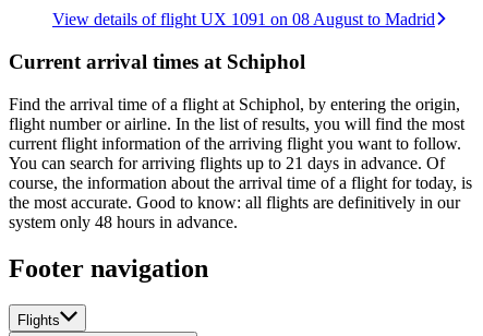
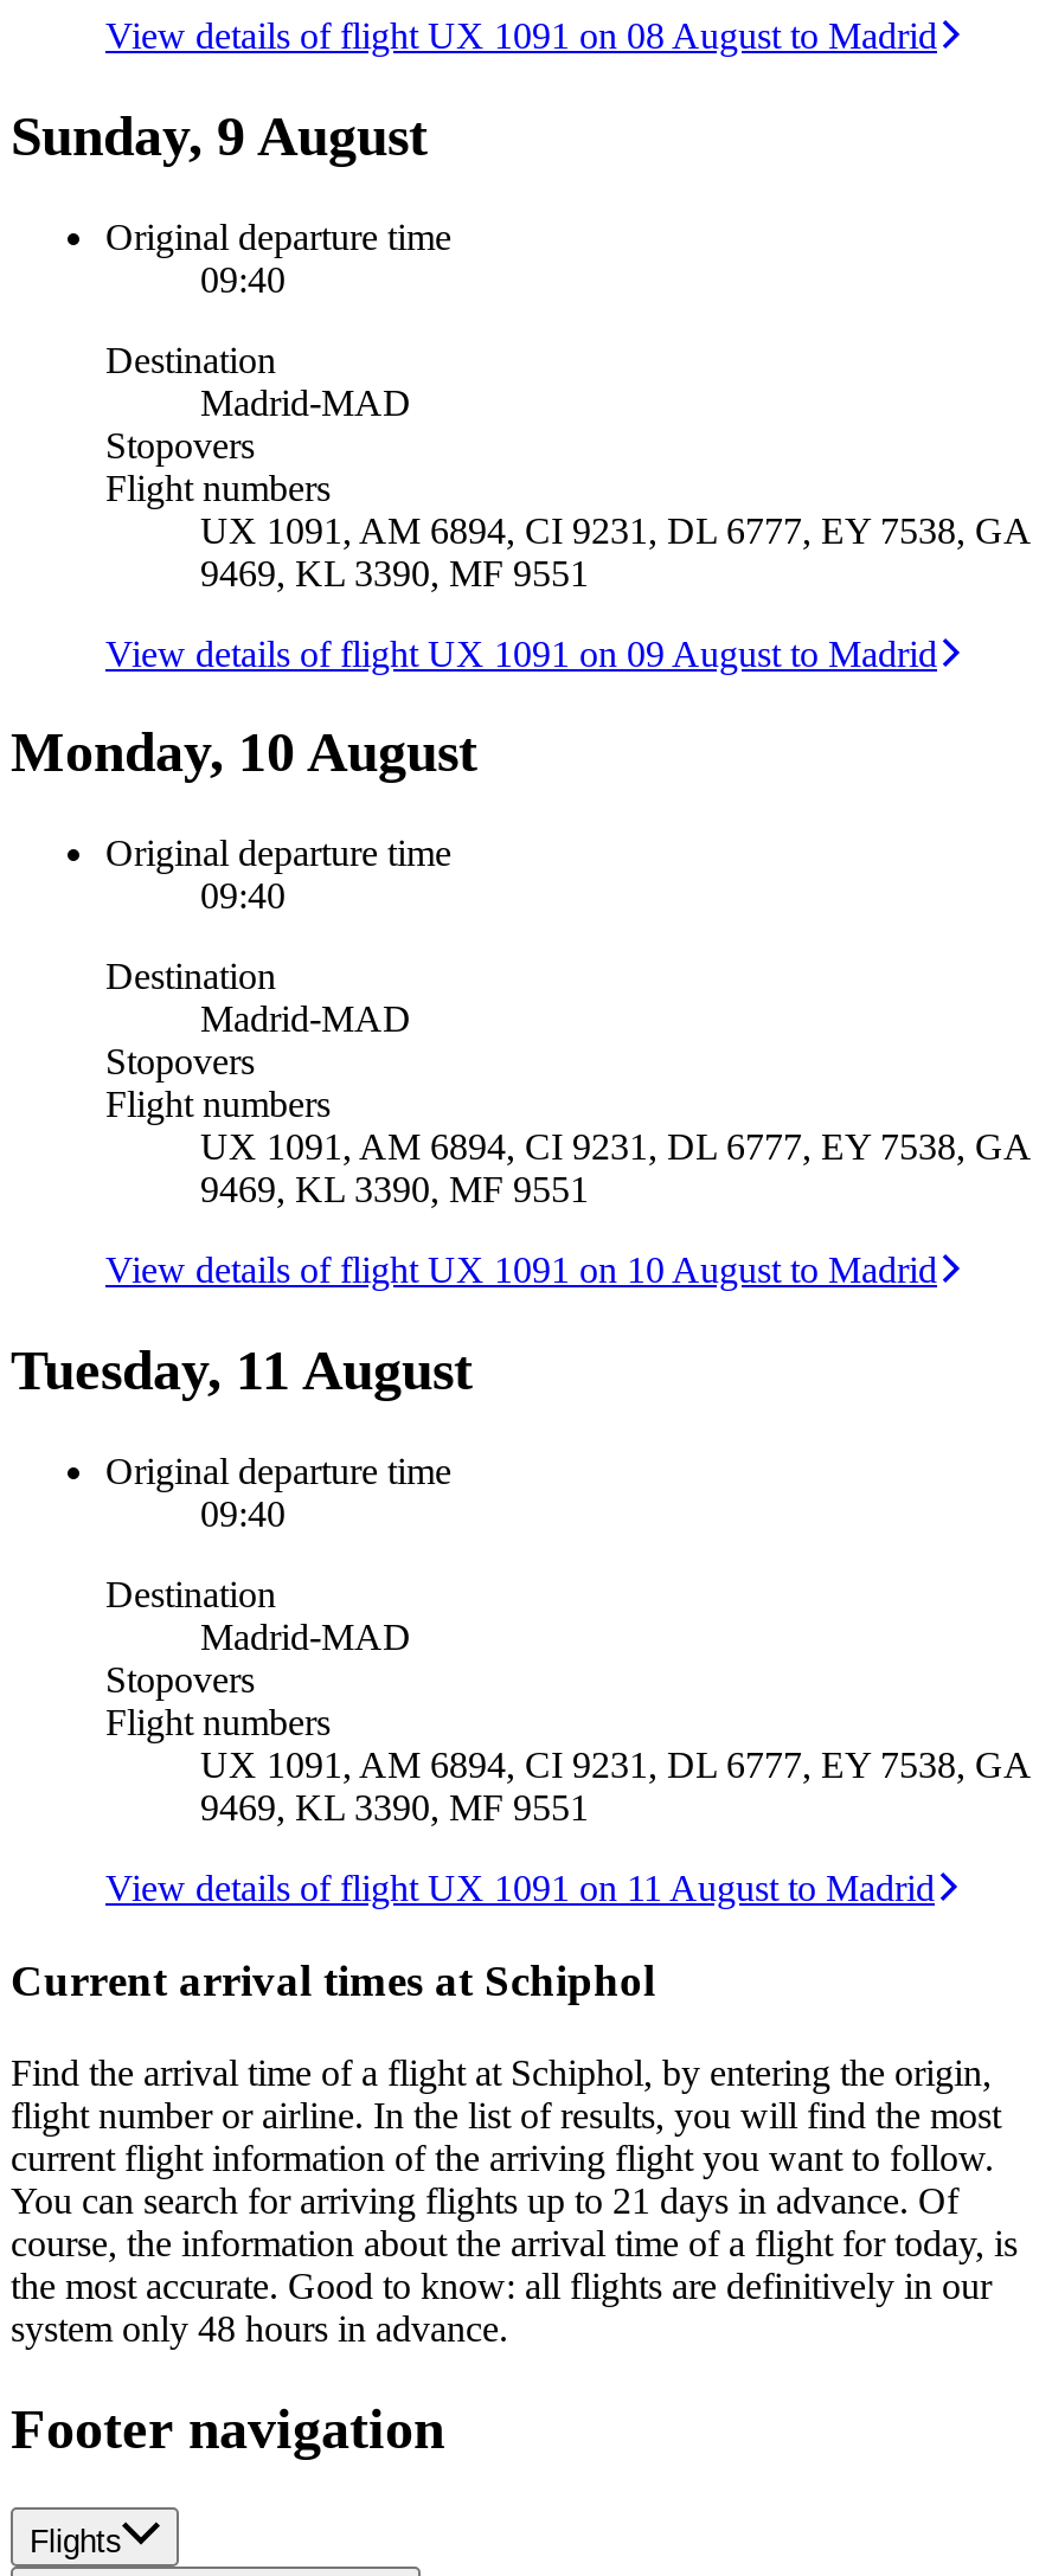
+ Sunday, 9 August
+ Original departure time
+ 09:40
+ Destination
+ Madrid-MAD
+ Stopovers
+ Flight numbers
+ UX 1091, AM 6894, CI 9231, DL 6777, EY 7538, GA
+ 9469, KL 3390, MF 9551
+ View details of flight UX 1091 on 09 August to Madrid
+ Monday, 10 August
+ Original departure time
+ 09:40
+ Destination
+ Madrid-MAD
+ Stopovers
+ Flight numbers
+ UX 1091, AM 6894, CI 9231, DL 6777, EY 7538, GA
+ 9469, KL 3390, MF 9551
+ View details of flight UX 1091 on 10 August to Madrid
+ Tuesday, 11 August
+ Original departure time
+ 09:40
+ Destination
+ Madrid-MAD
+ Stopovers
+ Flight numbers
+ UX 1091, AM 6894, CI 9231, DL 6777, EY 7538, GA
+ 9469, KL 3390, MF 9551
+ View details of flight UX 1091 on 11 August to Madrid
